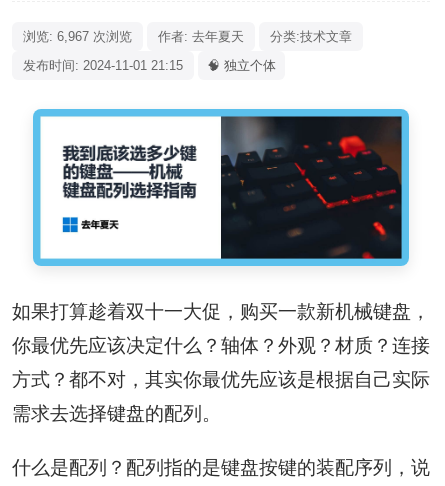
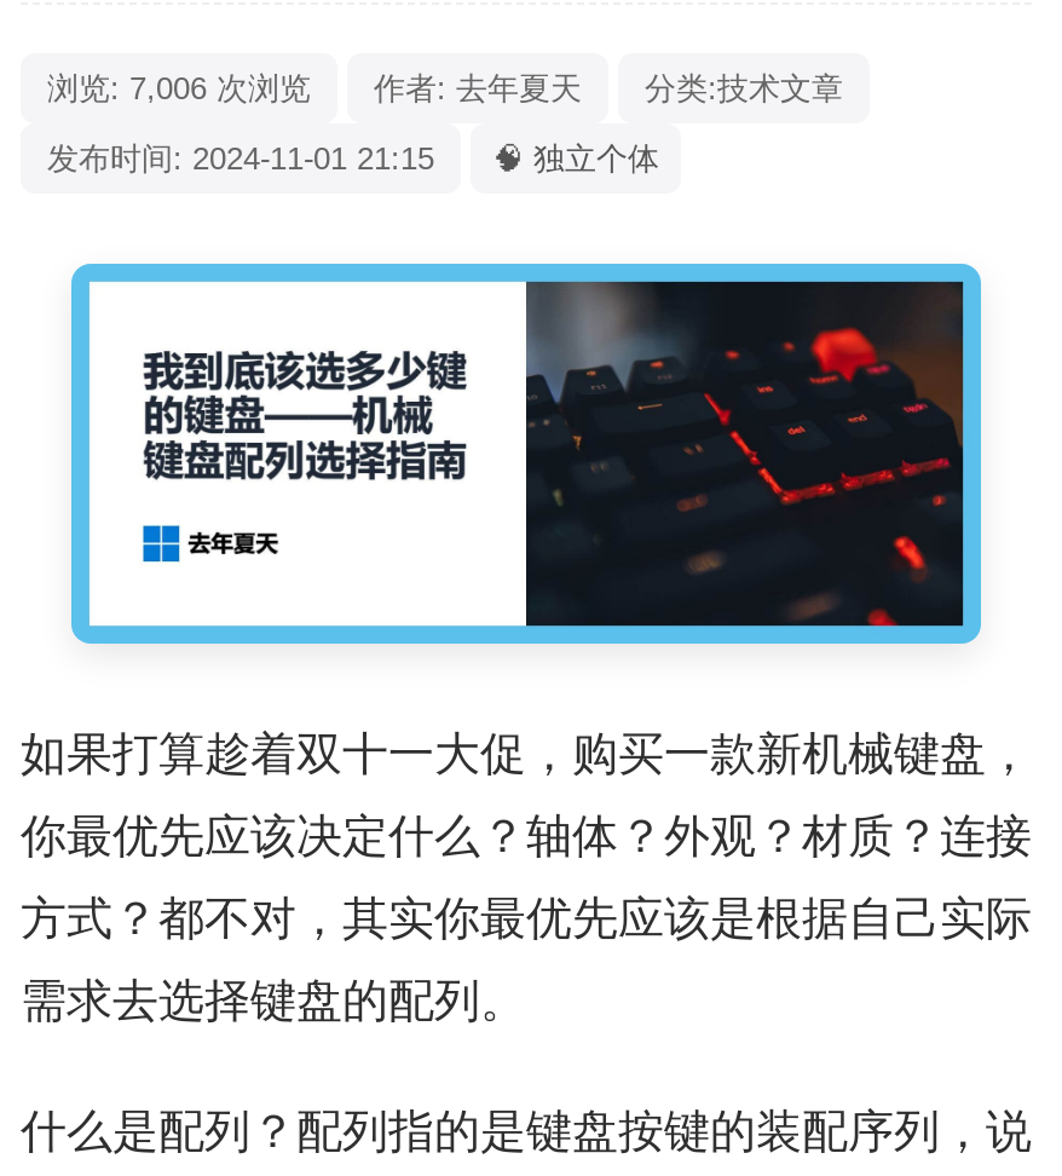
- 浏览: 6,967 次浏览 作者: 去年夏天 分类:技术文章
+ 浏览: 7,006 次浏览 作者: 去年夏天 分类:技术文章
